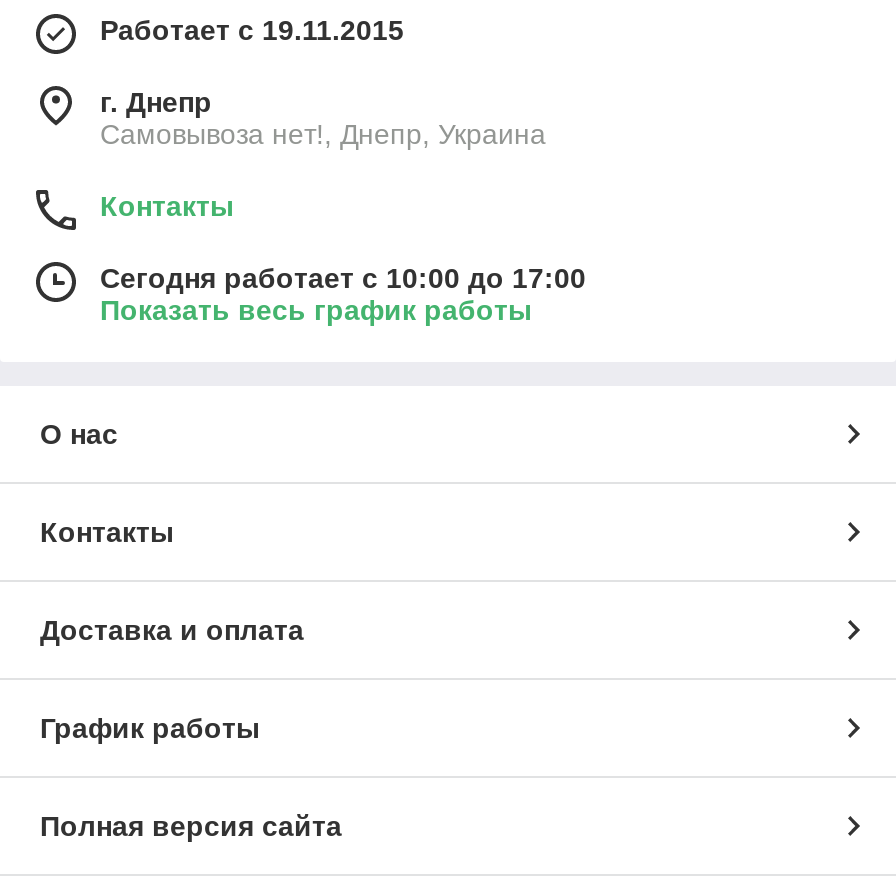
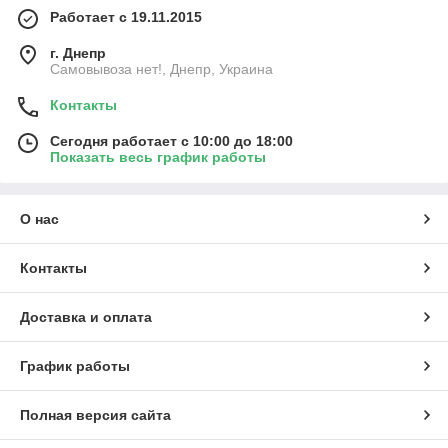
- Сегодня работает с 10:00 до 17:00
+ Сегодня работает с 10:00 до 18:00
